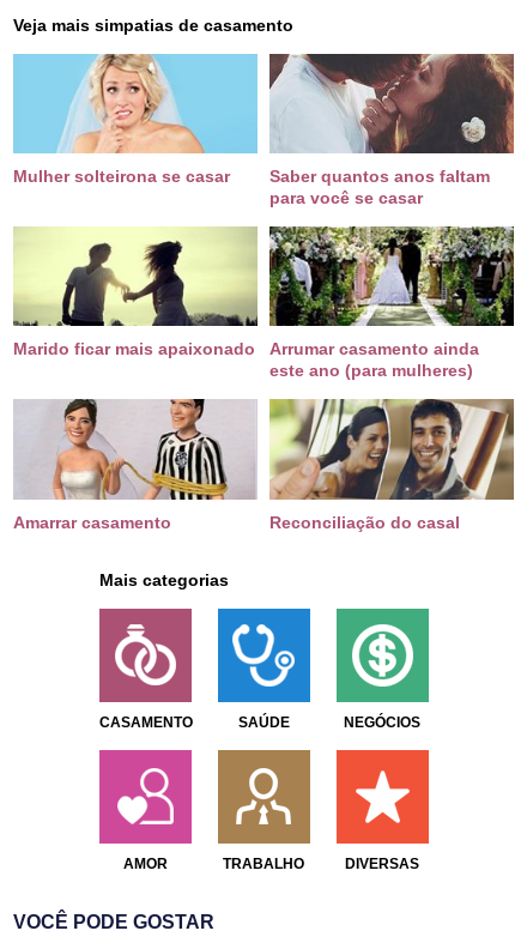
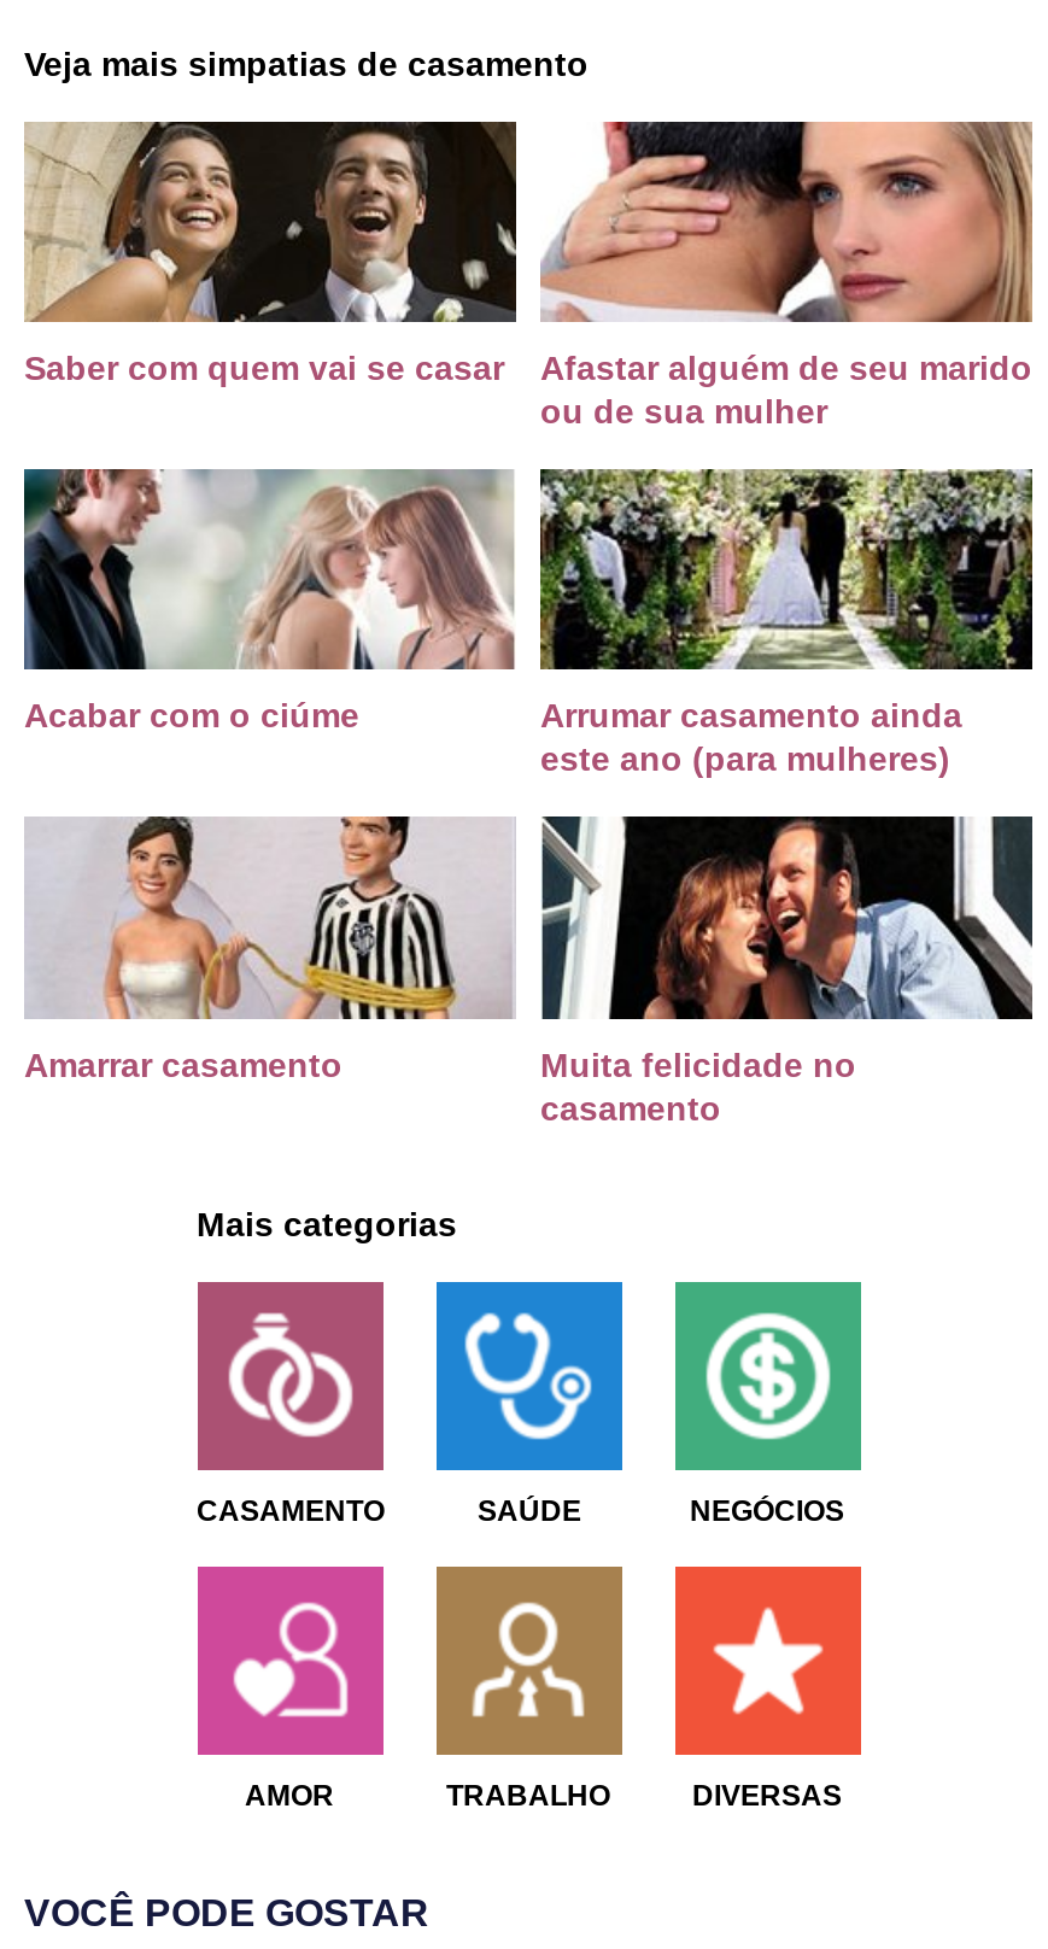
- [image]
- Mulher solteirona se casar
- Saber quantos anos faltam
- para você se casar
+ [image]
+ Saber com quem vai se casar
+ Afastar alguém de seu marido
+ ou de sua mulher

- [image]
+ [image]

- [image]
- Marido ficar mais apaixonado
+ [image]
+ Acabar com o ciúme

- [image]
- Reconciliação do casal
+ [image]
+ Muita felicidade no
+ casamento
